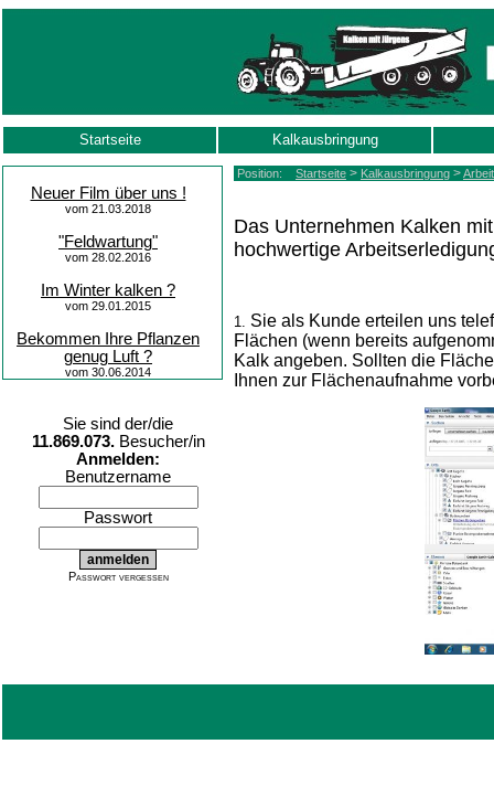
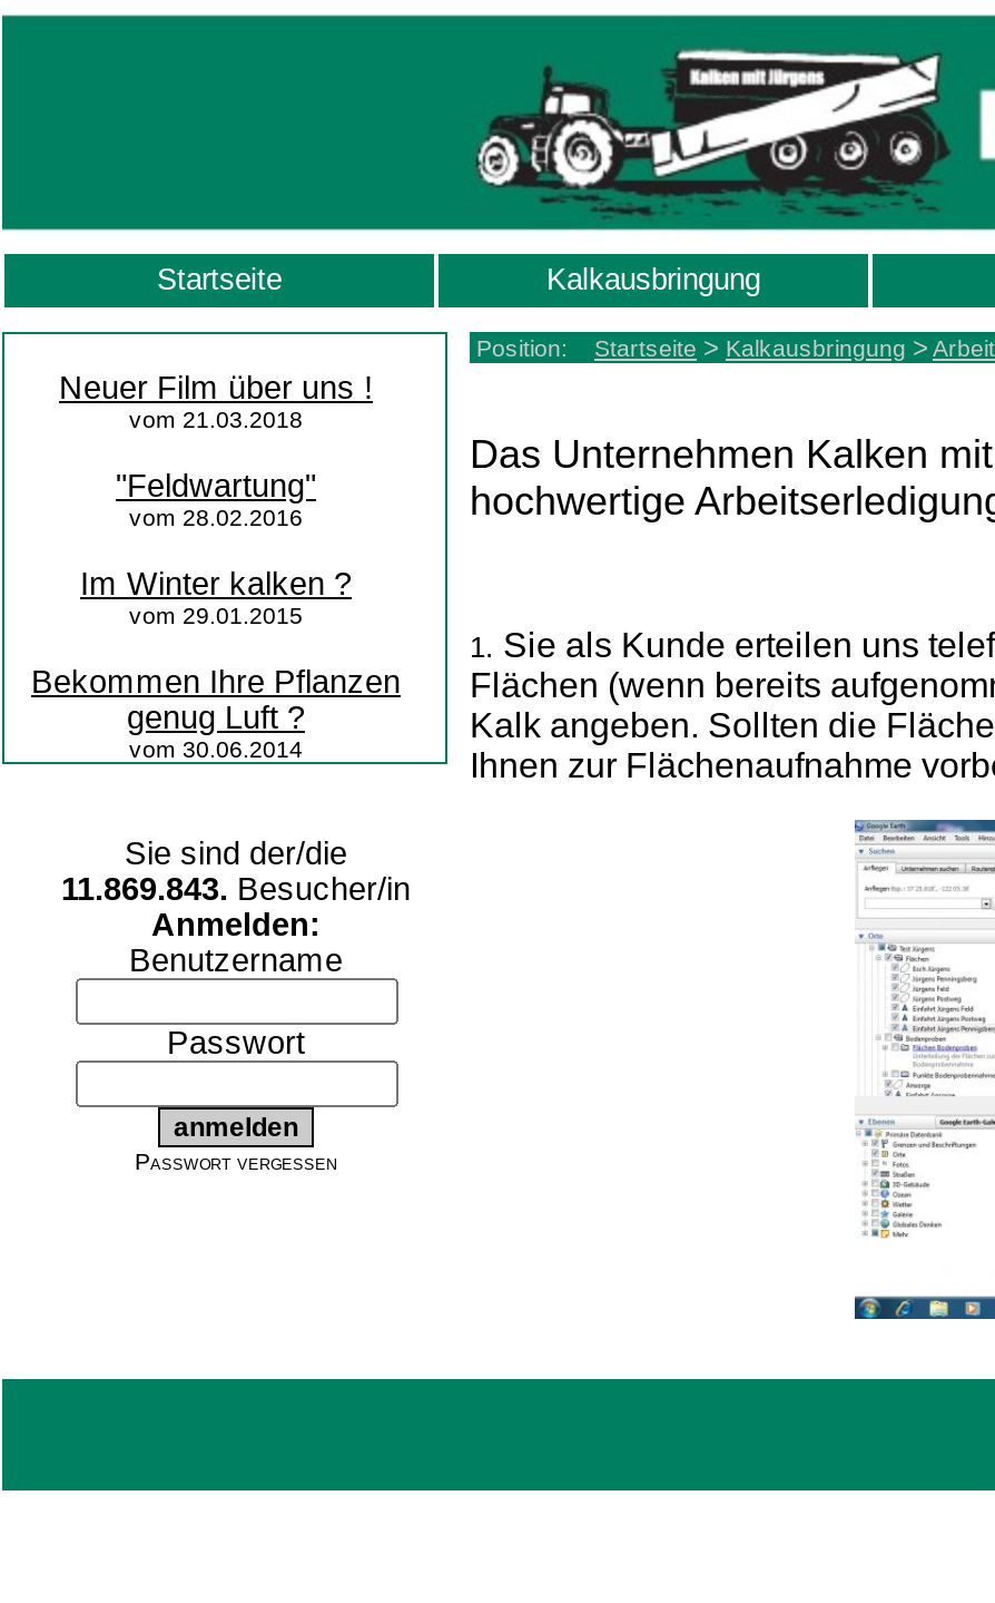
- 11.869.073. Besucher/in
+ 11.869.843. Besucher/in
